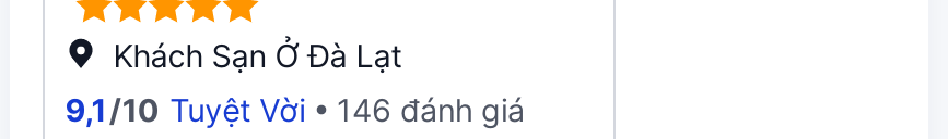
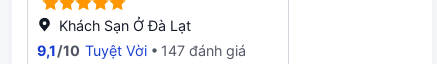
- 9,1 /10 Tuyệt Vời 146 đánh giá
+ 9,1 /10 Tuyệt Vời 147 đánh giá
